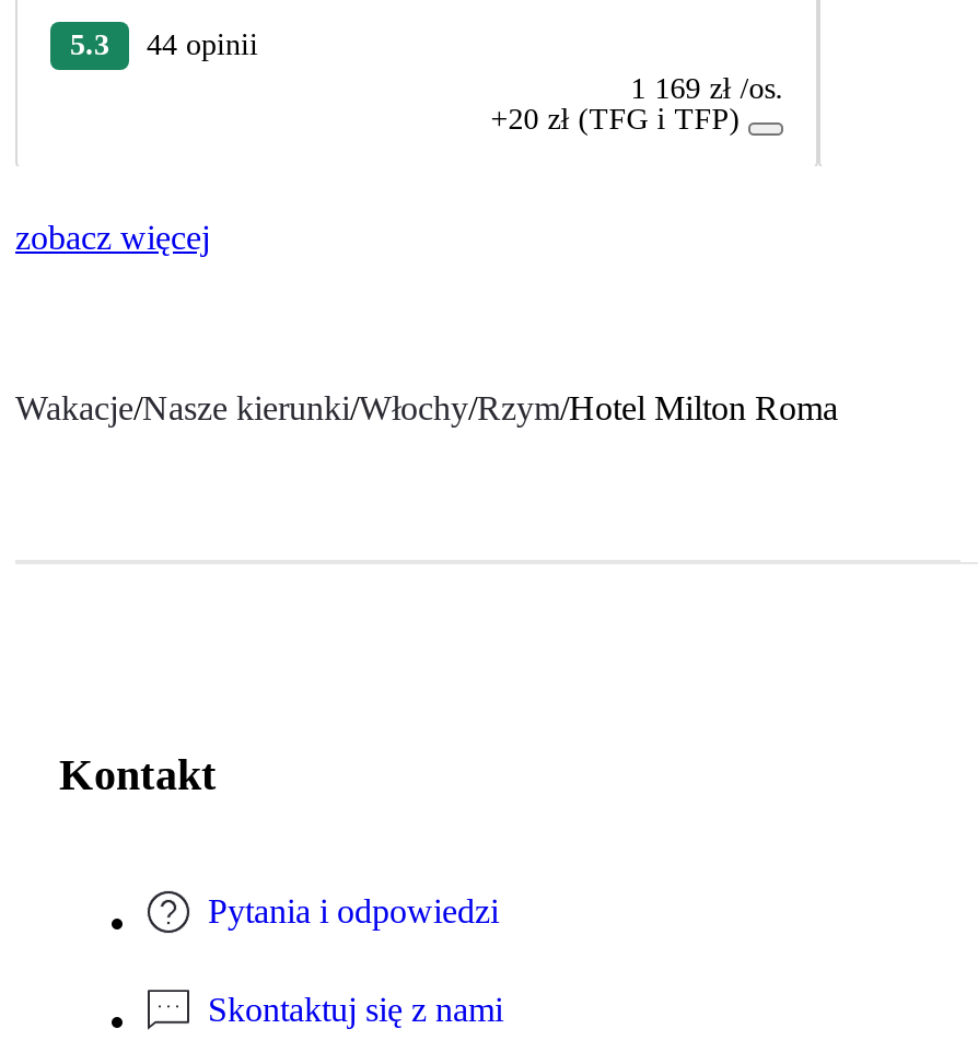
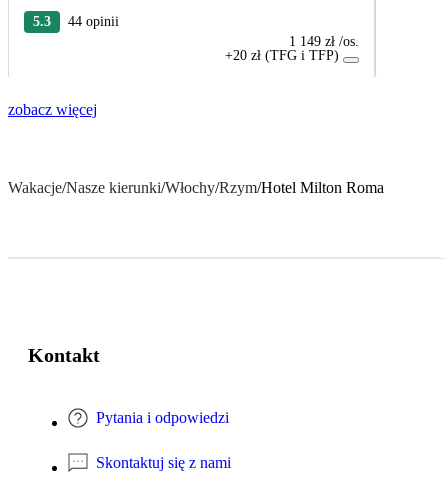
- 1 169 zł /os.
+ 1 149 zł /os.
